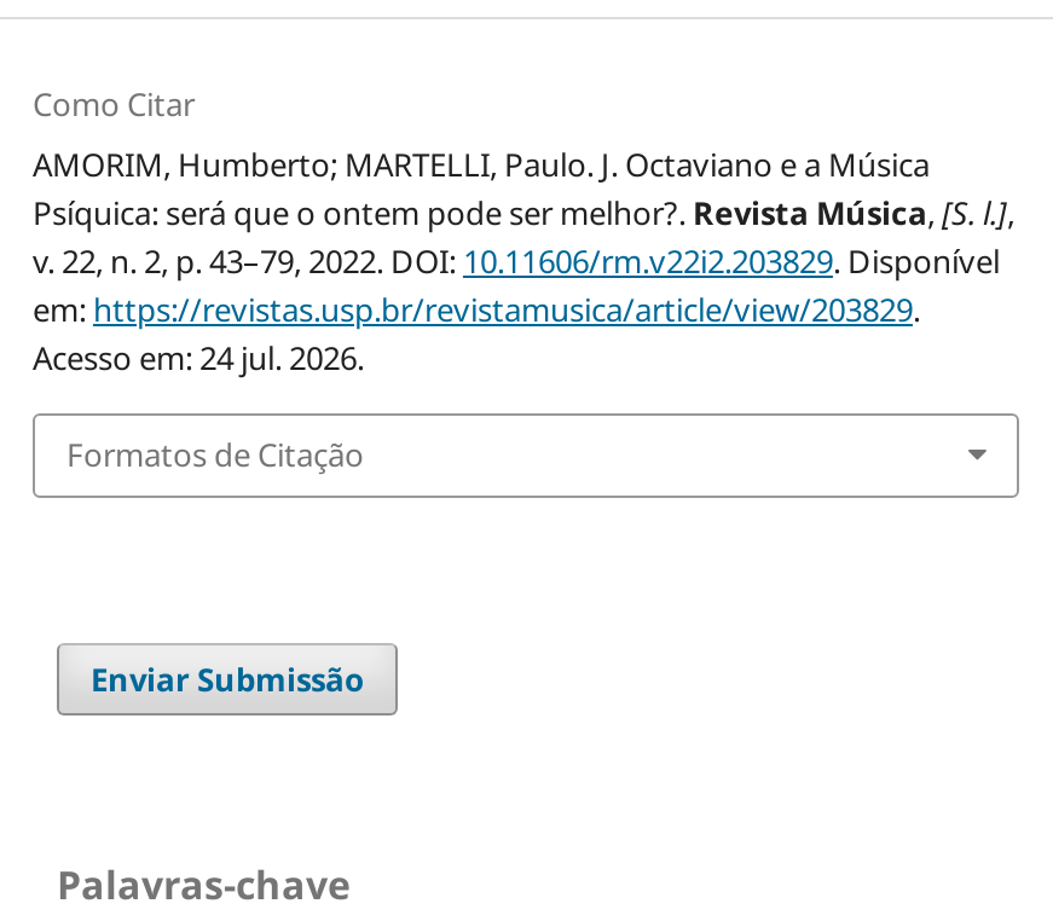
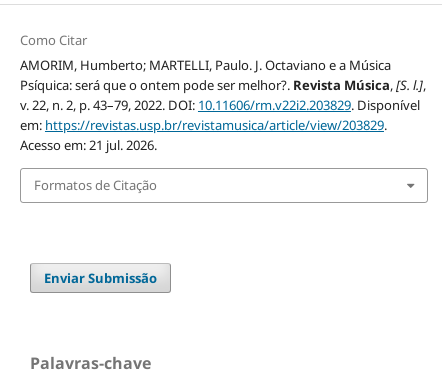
- Acesso em: 24 jul. 2026.
+ Acesso em: 21 jul. 2026.
